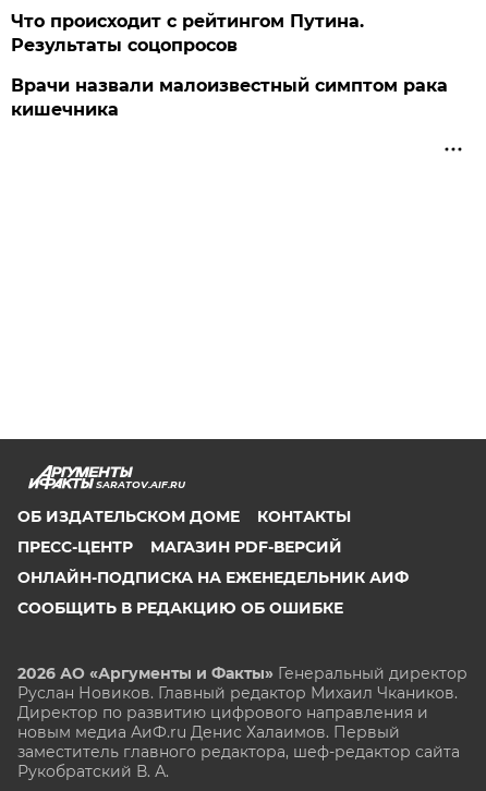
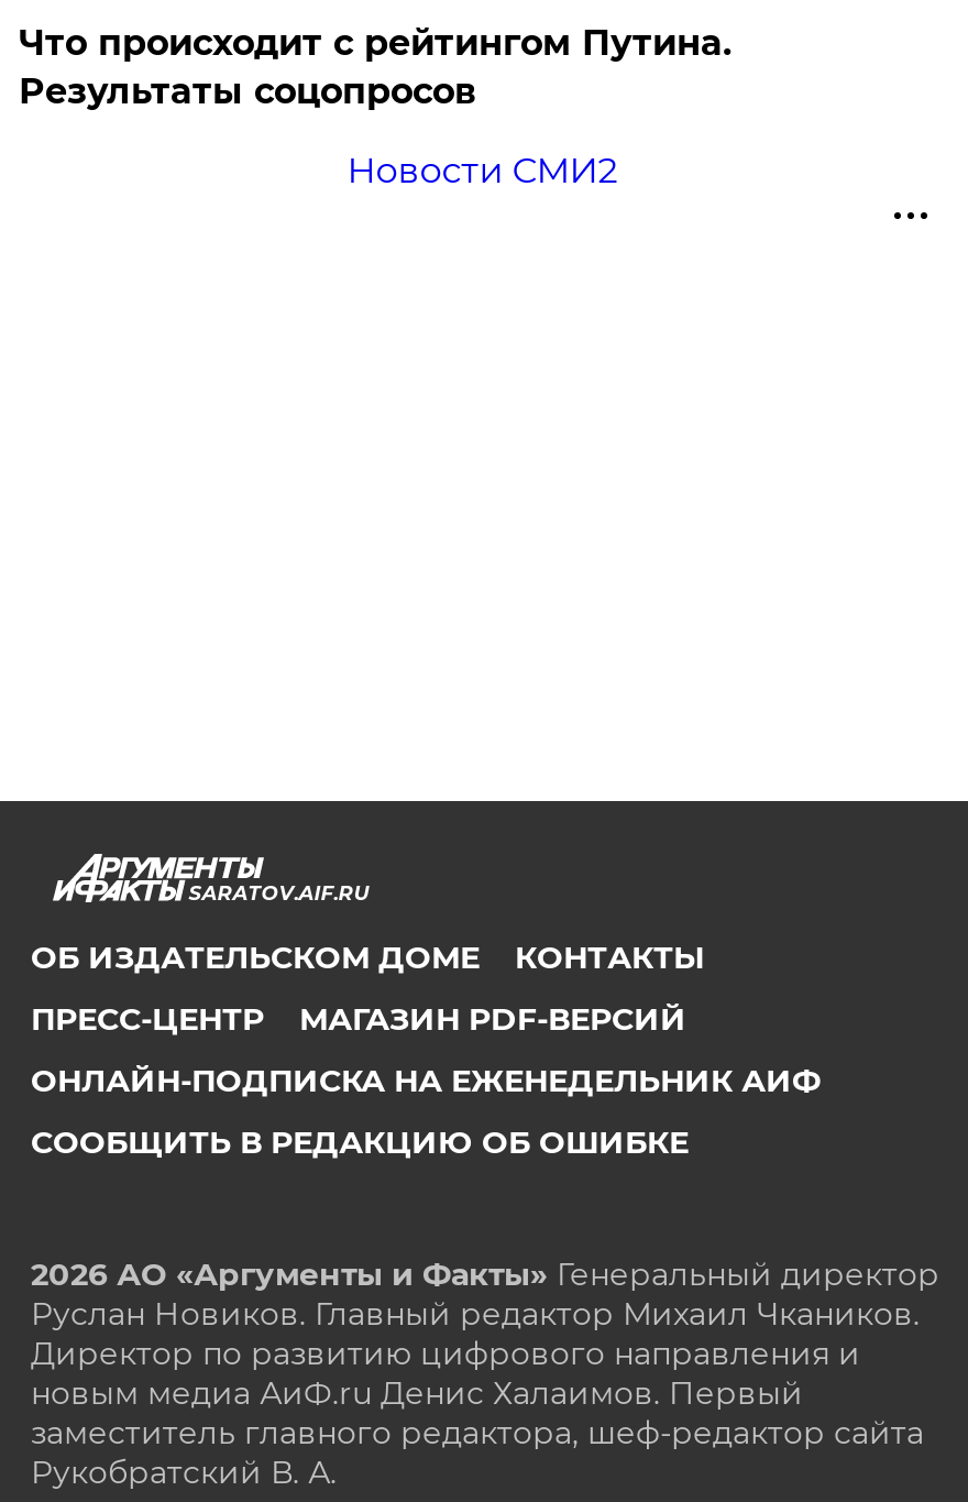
- Врачи назвали малоизвестный симптом рака
- кишечника
+ Новости СМИ2
